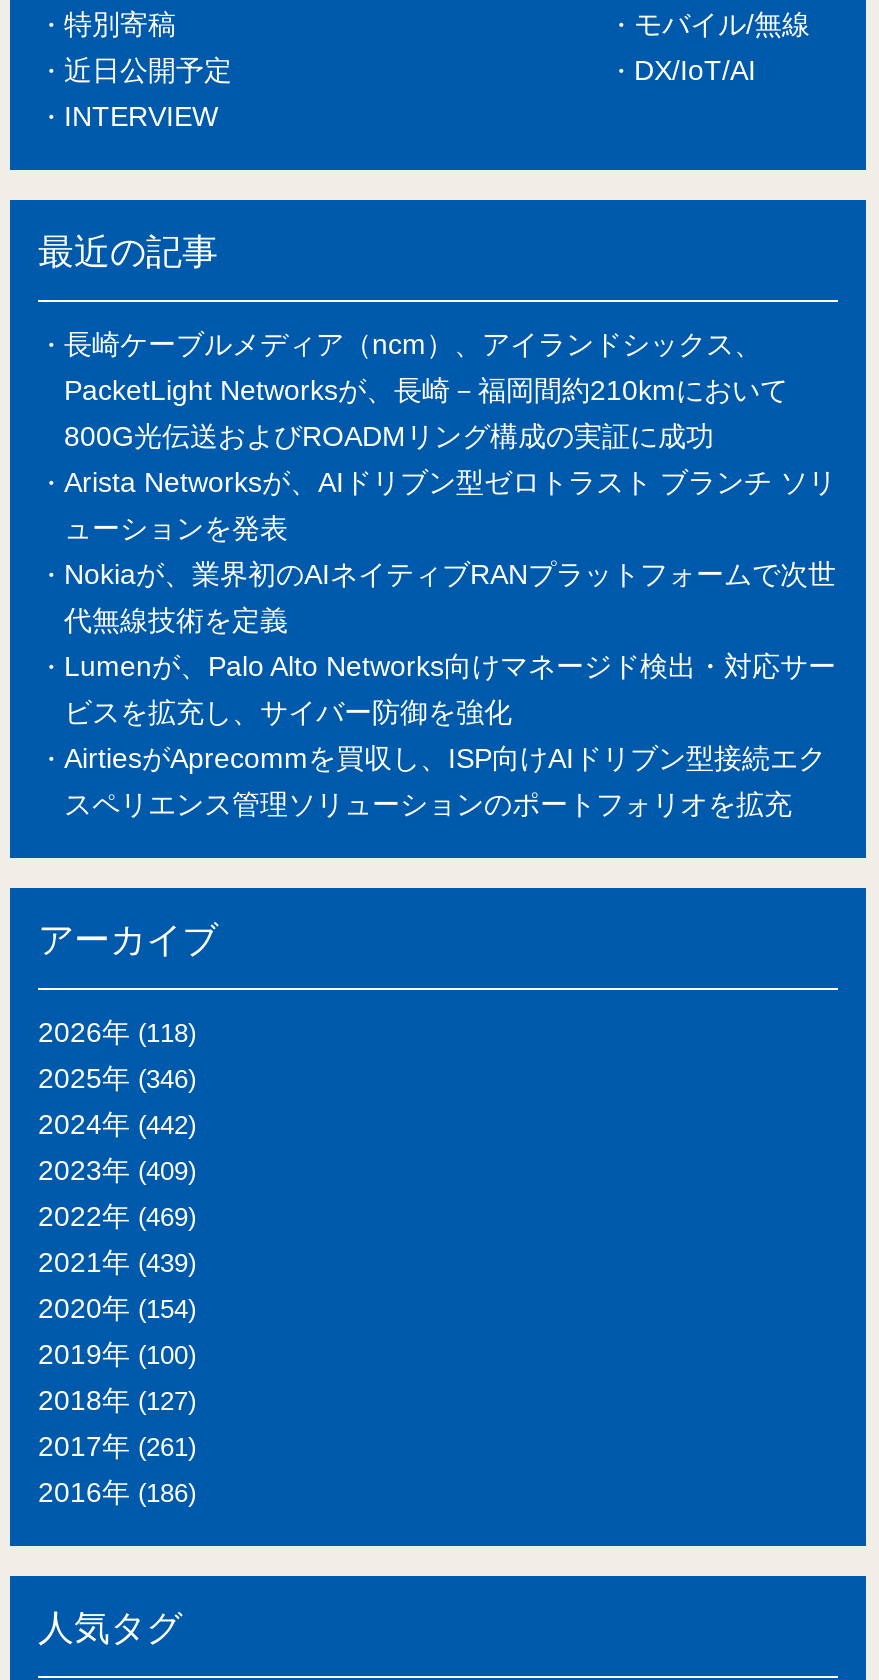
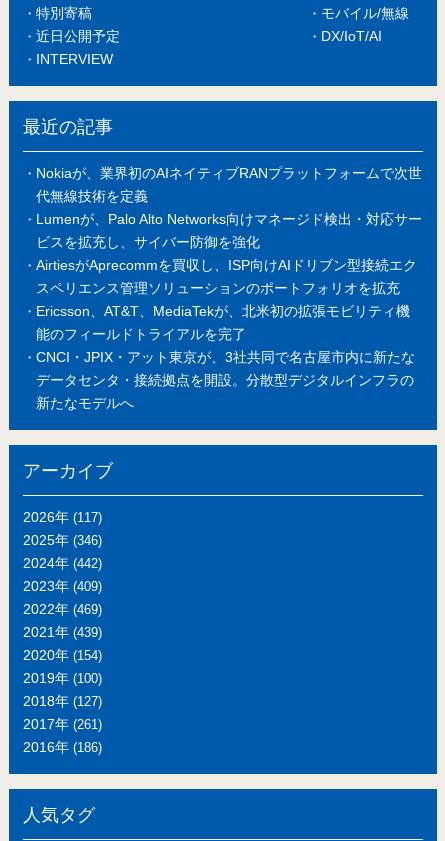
- 長崎ケーブルメディア（ncm）、アイランドシックス、
- PacketLight Networksが、長崎－福岡間約210kmにおいて
- 800G光伝送およびROADMリング構成の実証に成功
- Arista Networksが、AIドリブン型ゼロトラスト ブランチ ソリ
- ューションを発表

moved up: Nokiaが、業界初のAIネイティブRANプラットフォームで次世 | 代無線技術を定義 | Lumenが、Palo Alto Networks向けマネージド検出・対応サー | ビスを拡充し、サイバー防御を強化 | AirtiesがAprecommを買収し、ISP向けAIドリブン型接続エク | スペリエンス管理ソリューションのポートフォリオを拡充

+ Ericsson、AT&T、MediaTekが、北米初の拡張モビリティ機
+ 能のフィールドトライアルを完了
+ CNCI・JPIX・アット東京が、3社共同で名古屋市内に新たな
+ データセンタ・接続拠点を開設。分散型デジタルインフラの
+ 新たなモデルへ

- 2026年(118)
+ 2026年(117)
